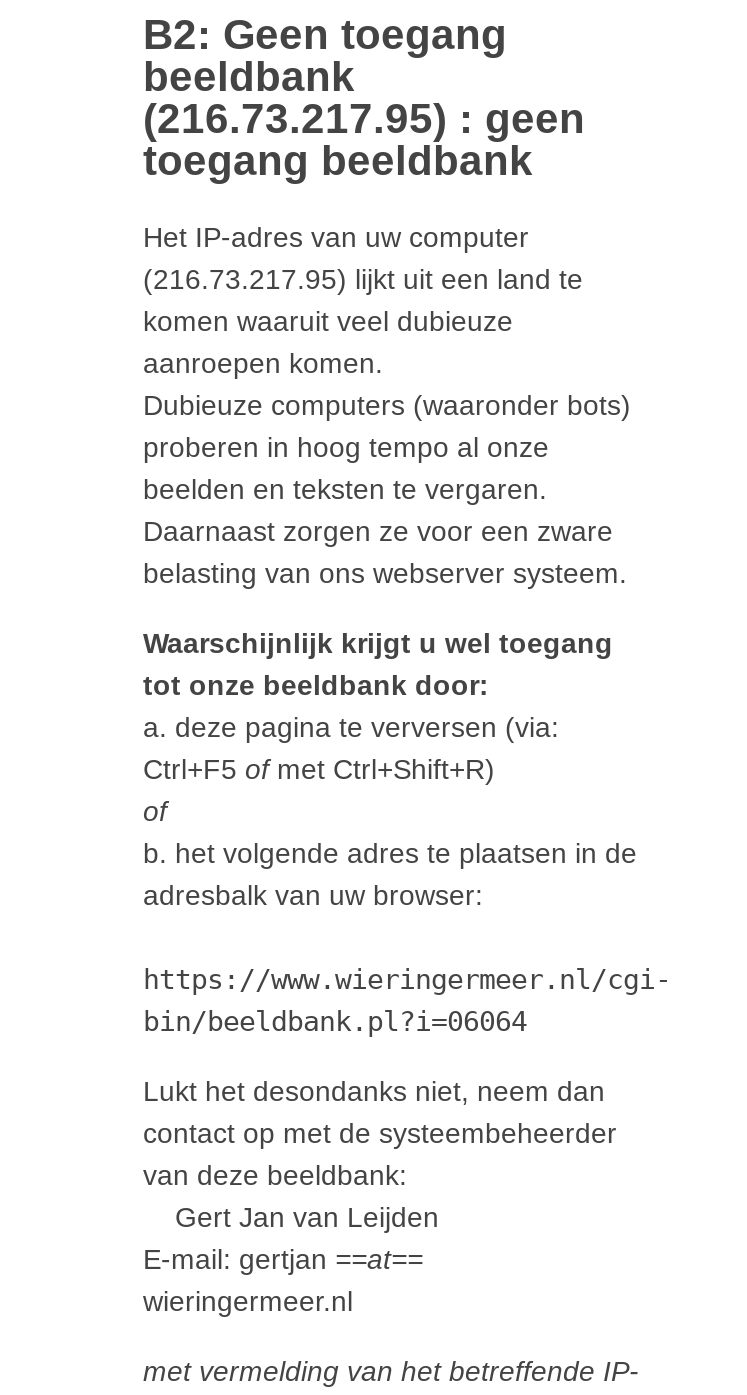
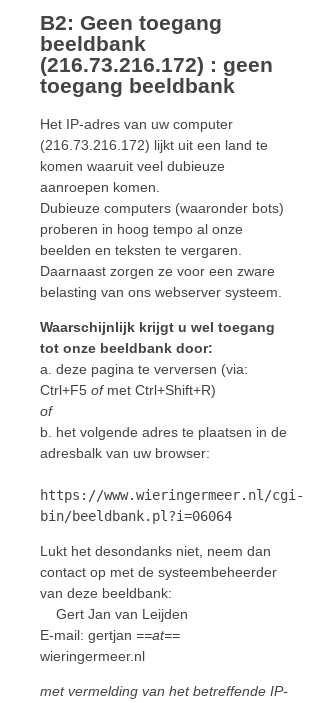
- (216.73.217.95) : geen
+ (216.73.216.172) : geen

- (216.73.217.95) lijkt uit een land te
+ (216.73.216.172) lijkt uit een land te
